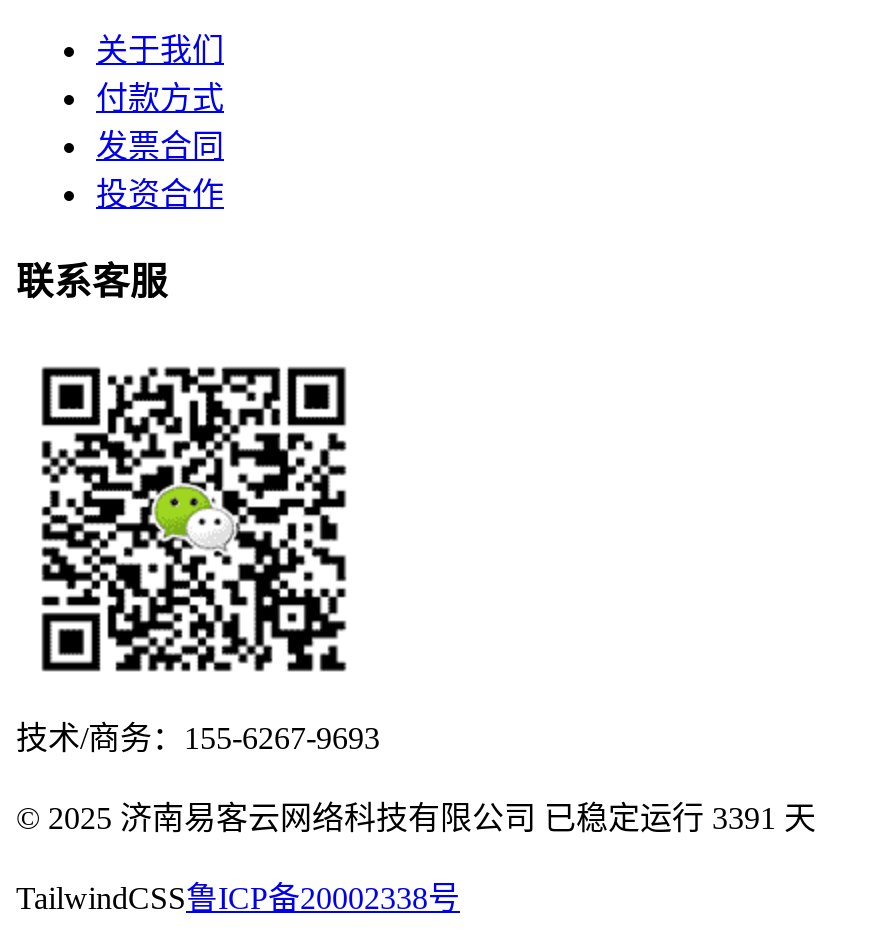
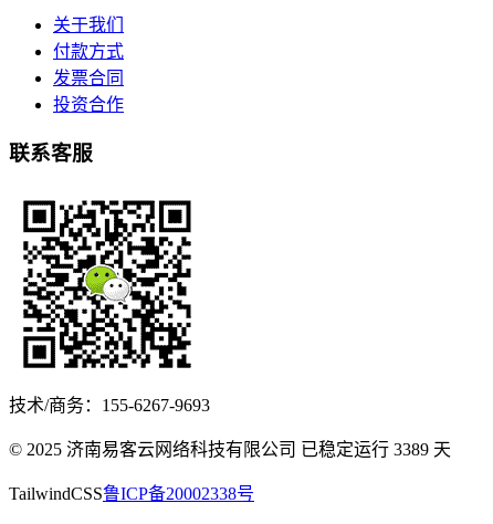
- © 2025 济南易客云网络科技有限公司 已稳定运行3391天
+ © 2025 济南易客云网络科技有限公司 已稳定运行3389天
